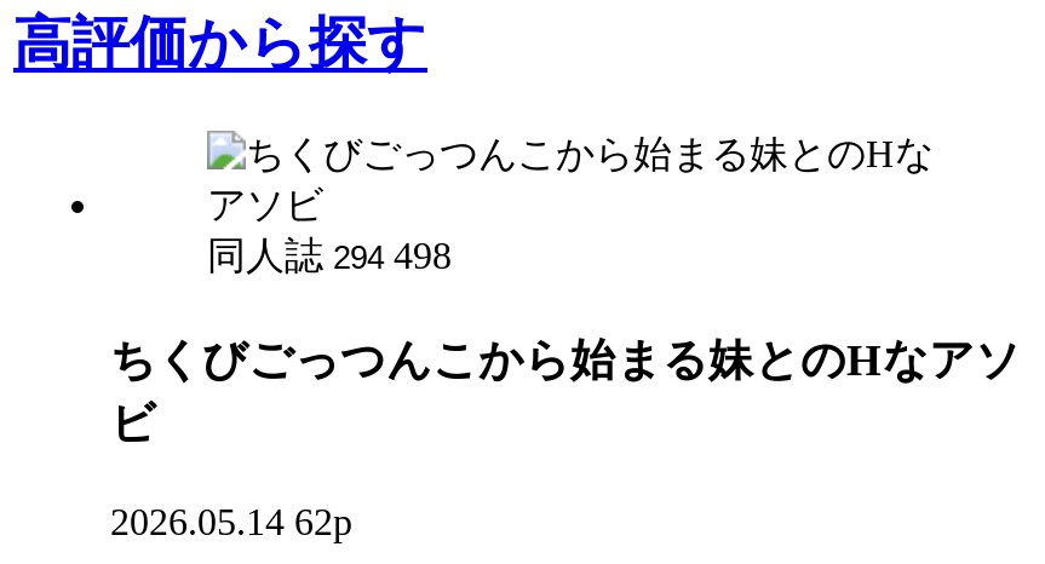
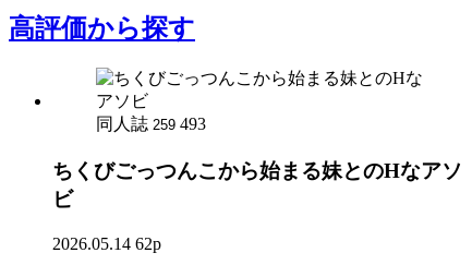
- 同人誌 294 498
+ 同人誌 259 493
